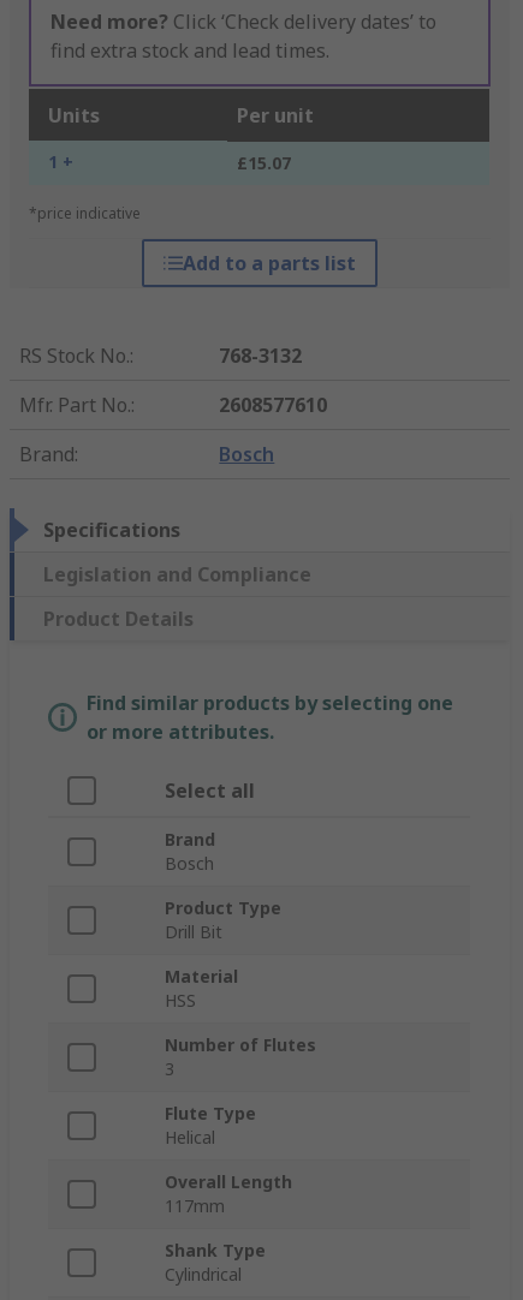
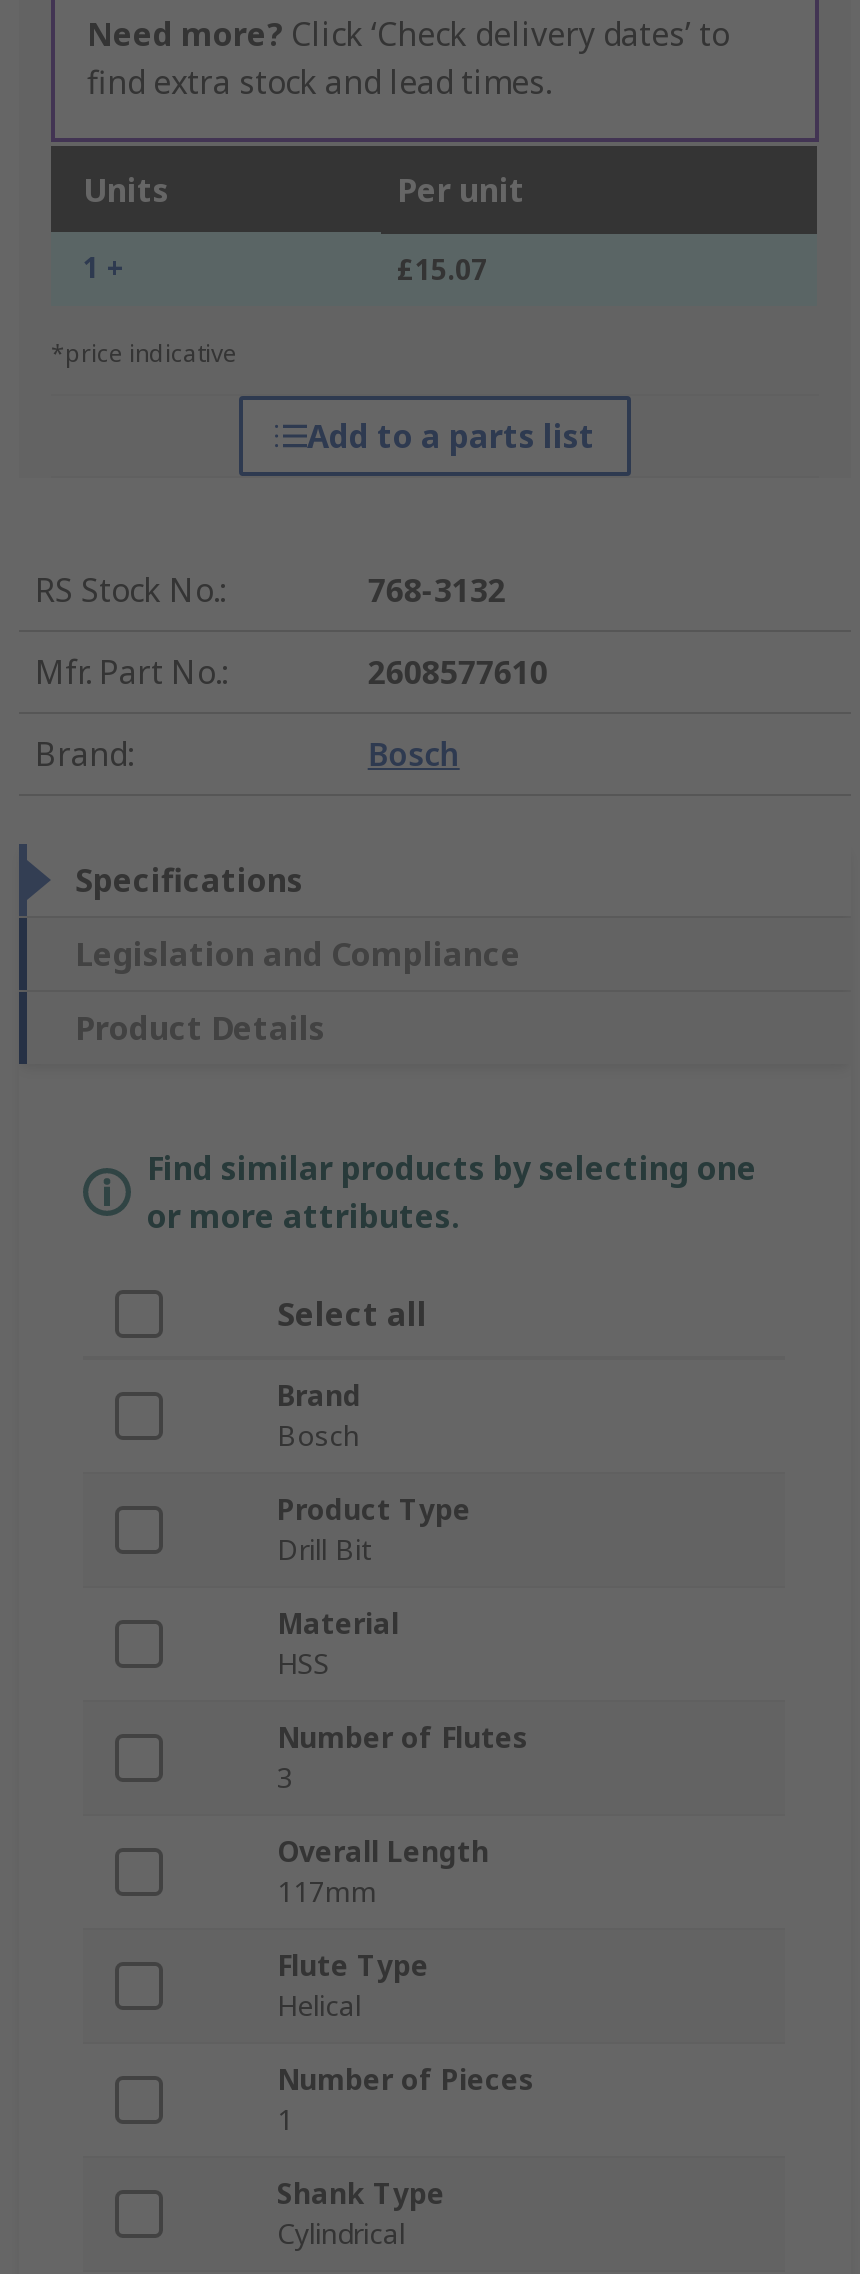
+ Number of Pieces
+ 1

moved up: Overall Length | 117mm
